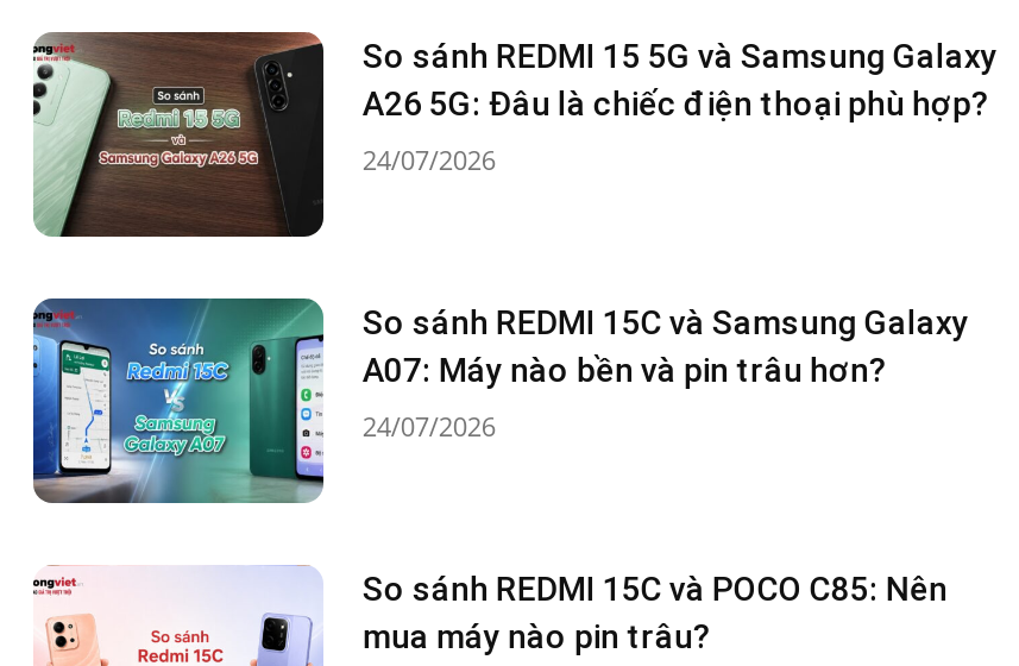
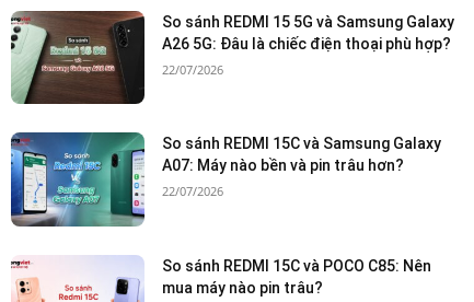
- 24/07/2026
+ 22/07/2026

- 24/07/2026
+ 22/07/2026
